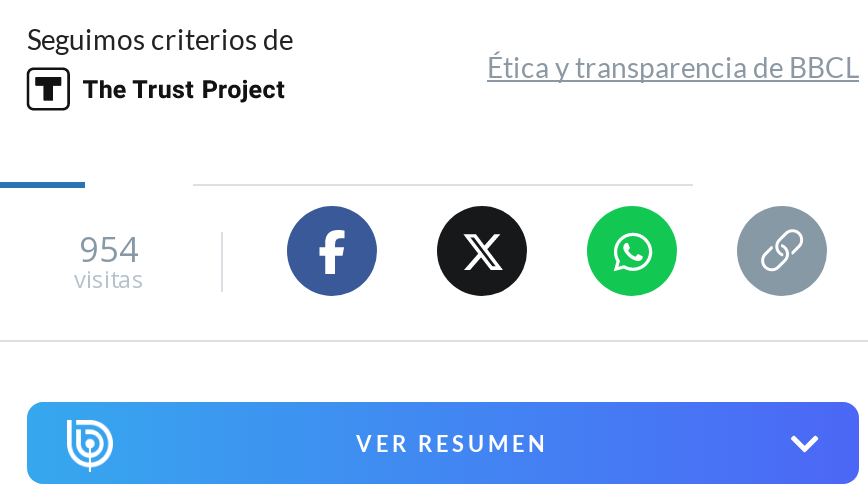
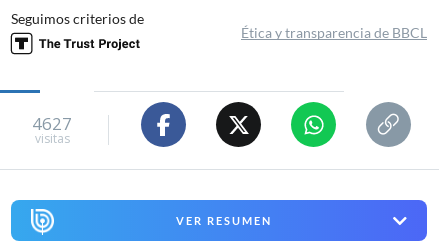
- 954
+ 4627
